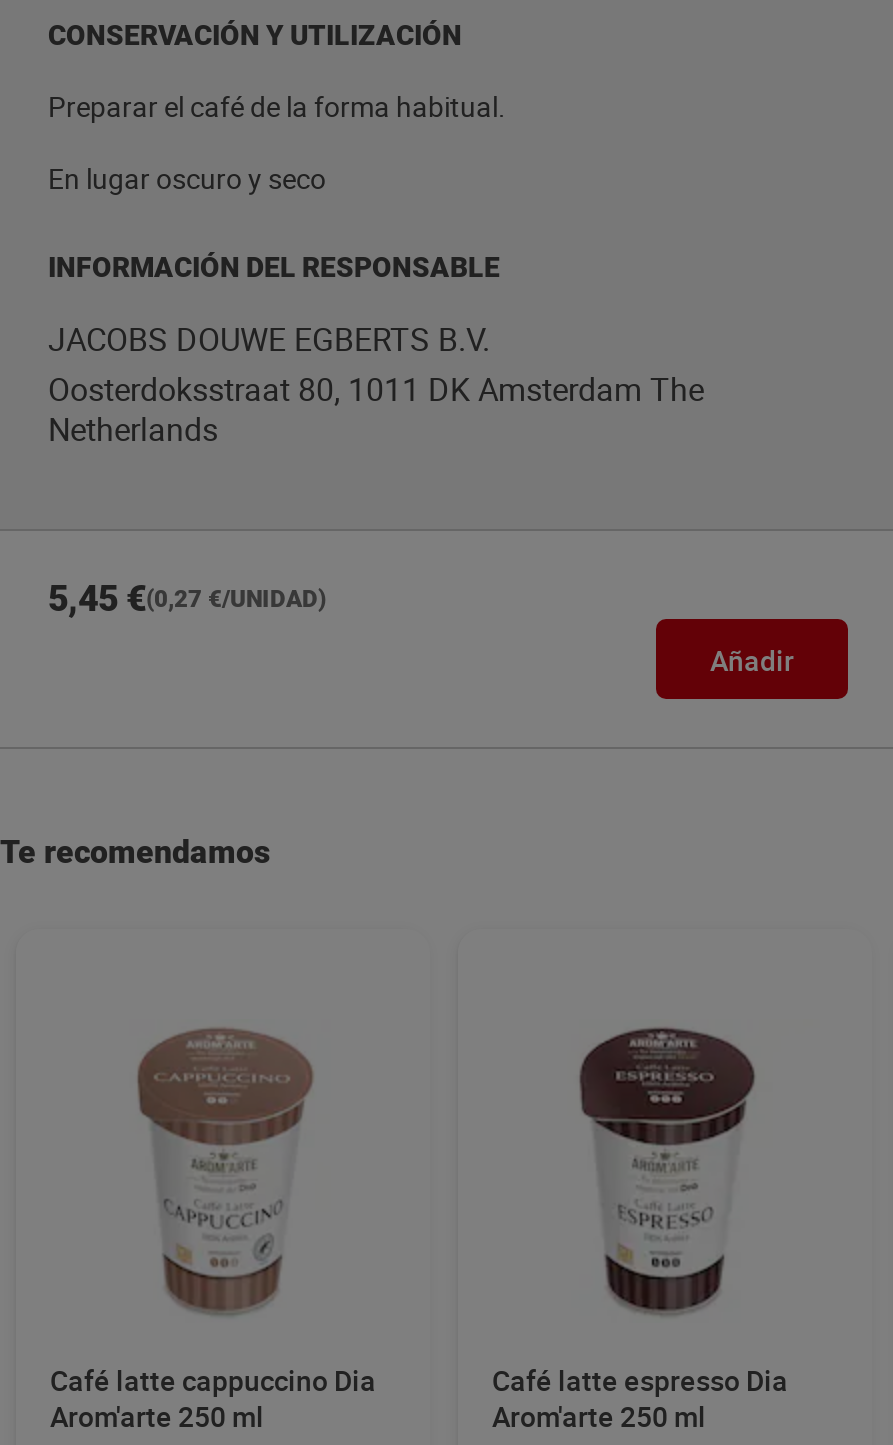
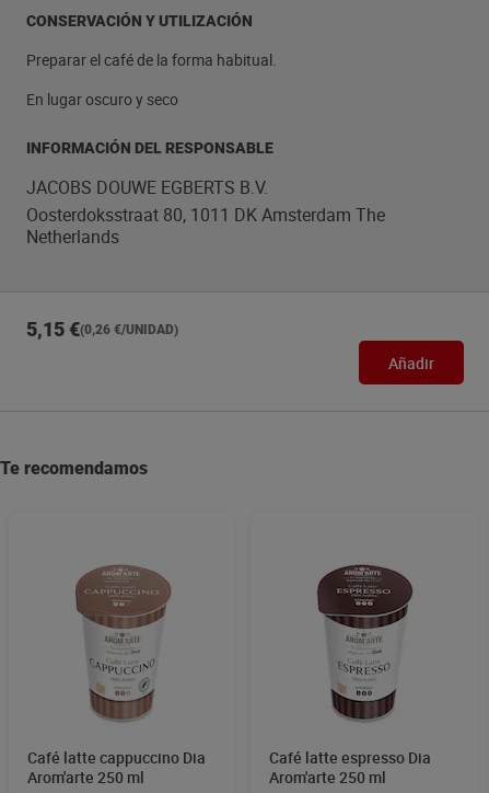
- 5,45 €(0,27 €/UNIDAD)
+ 5,15 €(0,26 €/UNIDAD)
